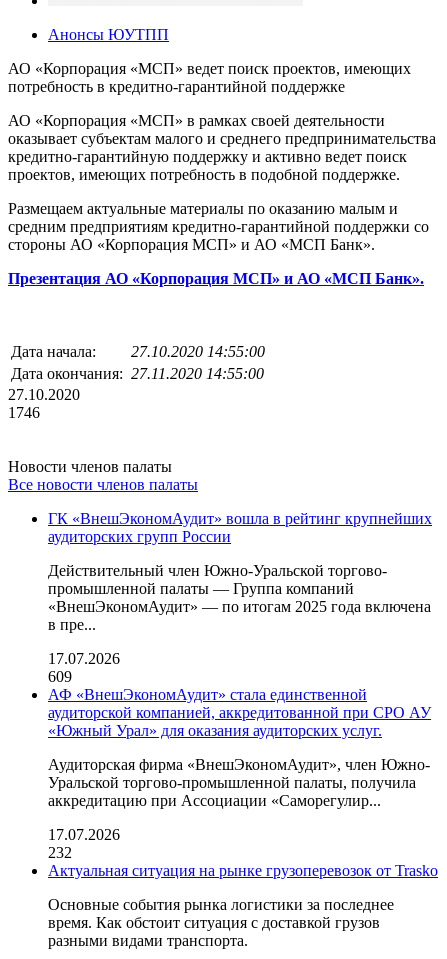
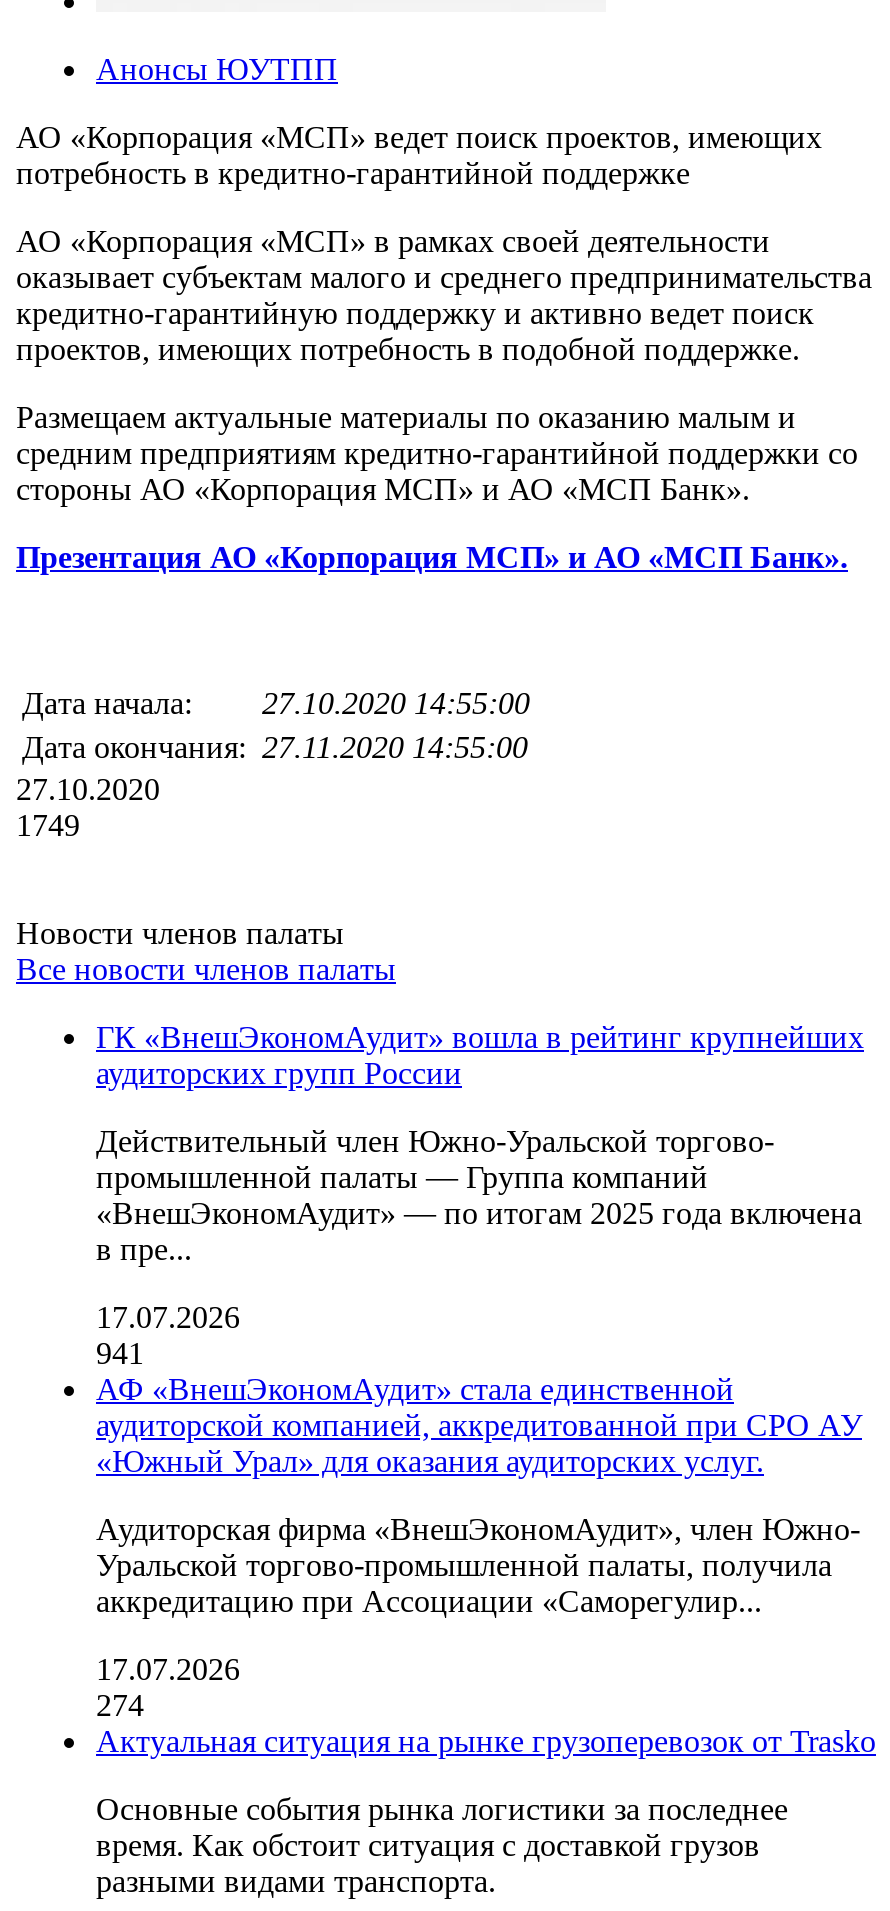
- 1746
+ 1749

- 609
+ 941

- 232
+ 274
